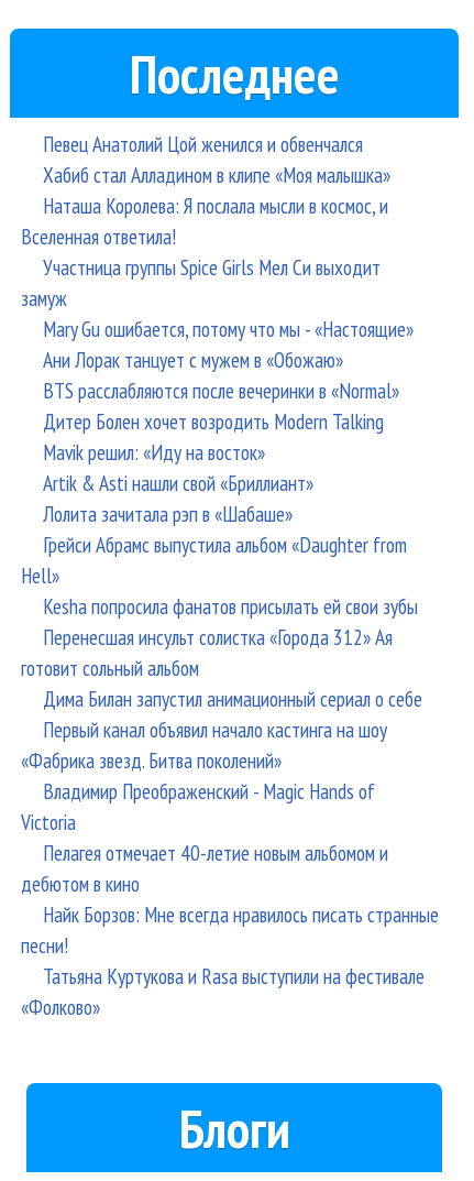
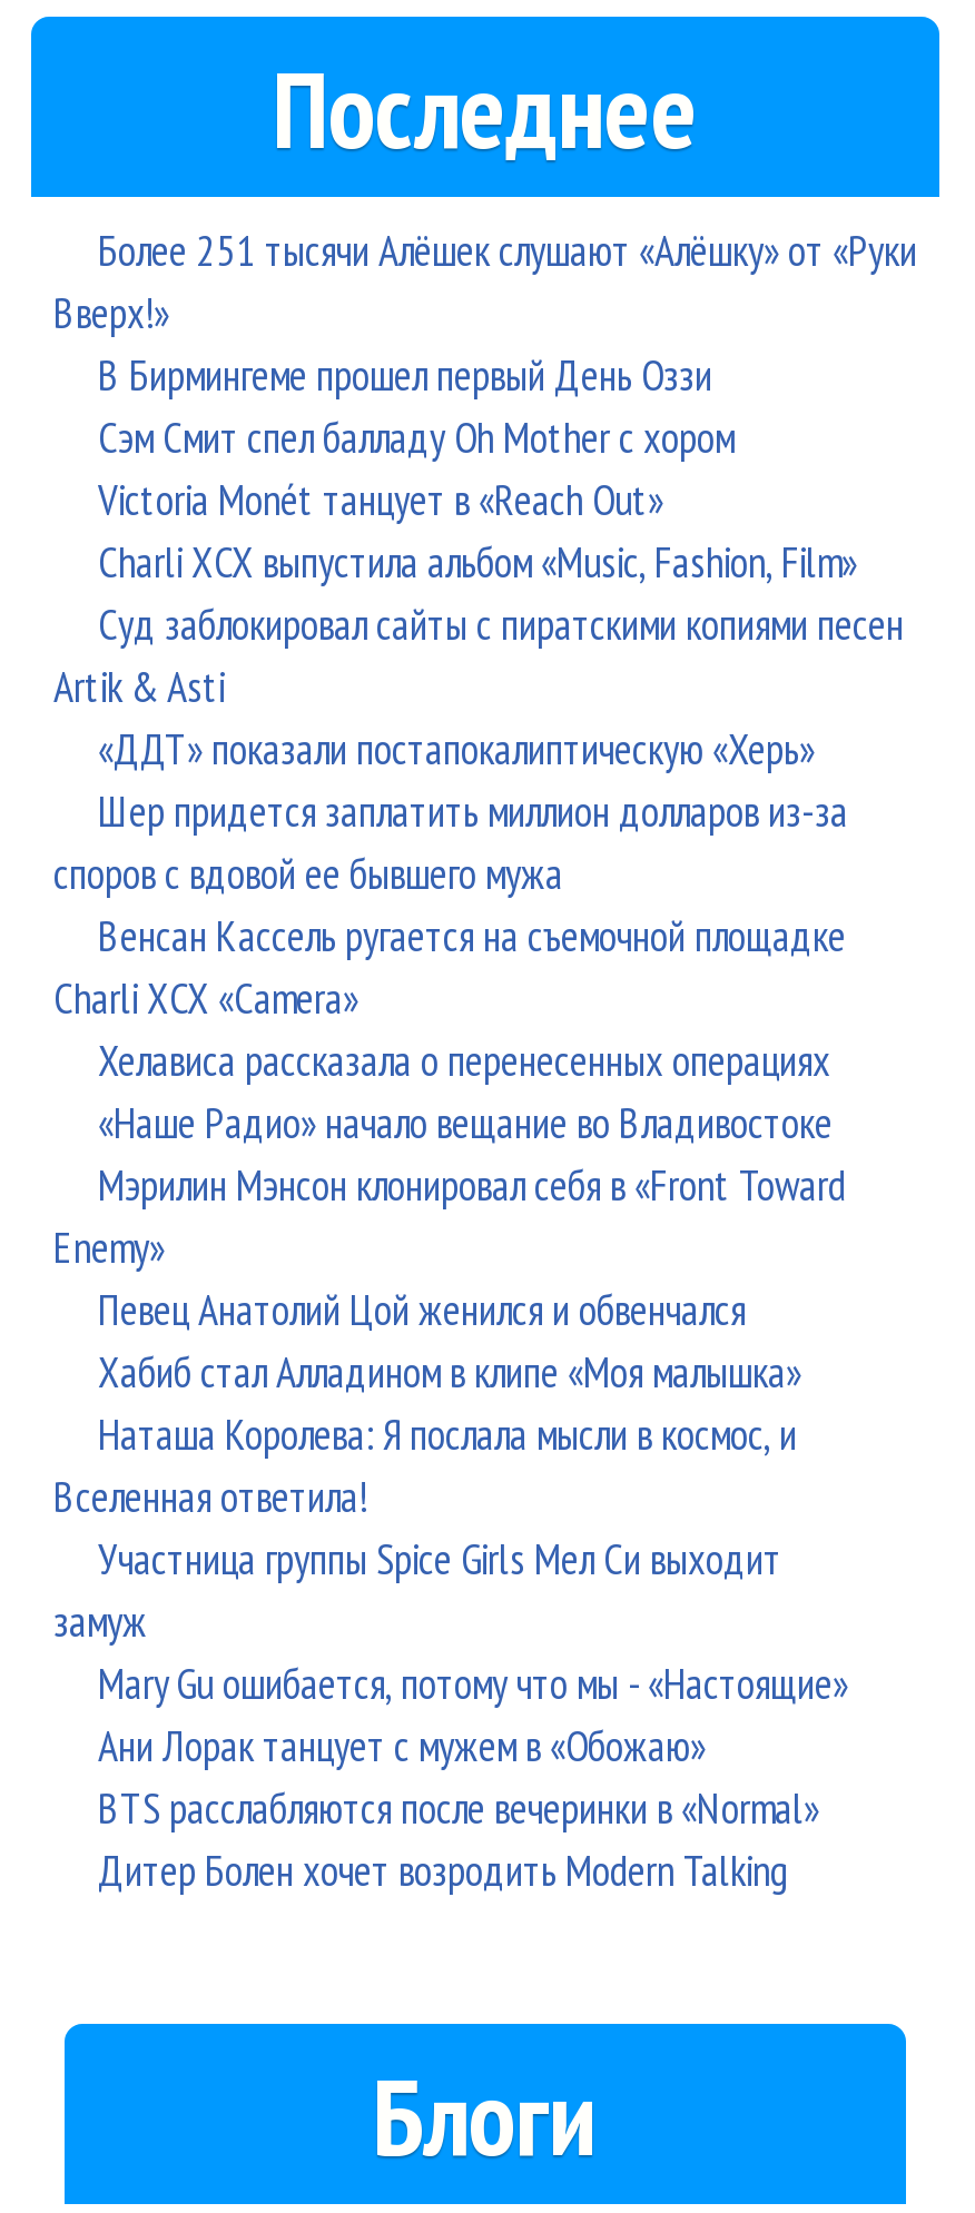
+ Более 251 тысячи Алёшек слушают «Алёшку» от «Руки
+ Вверх!»
+ В Бирмингеме прошел первый День Оззи
+ Сэм Смит спел балладу Oh Mother с хором
+ Victoria Monét танцует в «Reach Out»
+ Charli XCX выпустила альбом «Music, Fashion, Film»
+ Суд заблокировал сайты с пиратскими копиями песен
+ Artik & Asti
+ «ДДТ» показали постапокалиптическую «Херь»
+ Шер придется заплатить миллион долларов из-за
+ споров с вдовой ее бывшего мужа
+ Венсан Кассель ругается на съемочной площадке
+ Charli XCX «Camera»
+ Хелависа рассказала о перенесенных операциях
+ «Наше Радио» начало вещание во Владивостоке
+ Мэрилин Мэнсон клонировал себя в «Front Toward
+ Enemy»

moved down: Певец Анатолий Цой женился и обвенчался | Хабиб стал Алладином в клипе «Моя малышка» | Наташа Королева: Я послала мысли в космос, и | ... | BTS расслабляются после вечеринки в «Normal» | Дитер Болен хочет возродить Modern Talking

- Mavik решил: «Иду на восток»
- Artik & Asti нашли свой «Бриллиант»
- Лолита зачитала рэп в «Шабаше»
- Грейси Абрамс выпустила альбом «Daughter from
- Hell»
- Kesha попросила фанатов присылать ей свои зубы
- Перенесшая инсульт солистка «Города 312» Ая
- готовит сольный альбом
- Дима Билан запустил анимационный сериал о себе
- Первый канал объявил начало кастинга на шоу
- «Фабрика звезд. Битва поколений»
- Владимир Преображенский - Magic Hands of
- Victoria
- Пелагея отмечает 40-летие новым альбомом и
- дебютом в кино
- Найк Борзов: Мне всегда нравилось писать странные
- песни!
- Татьяна Куртукова и Rasa выступили на фестивале
- «Фолково»
